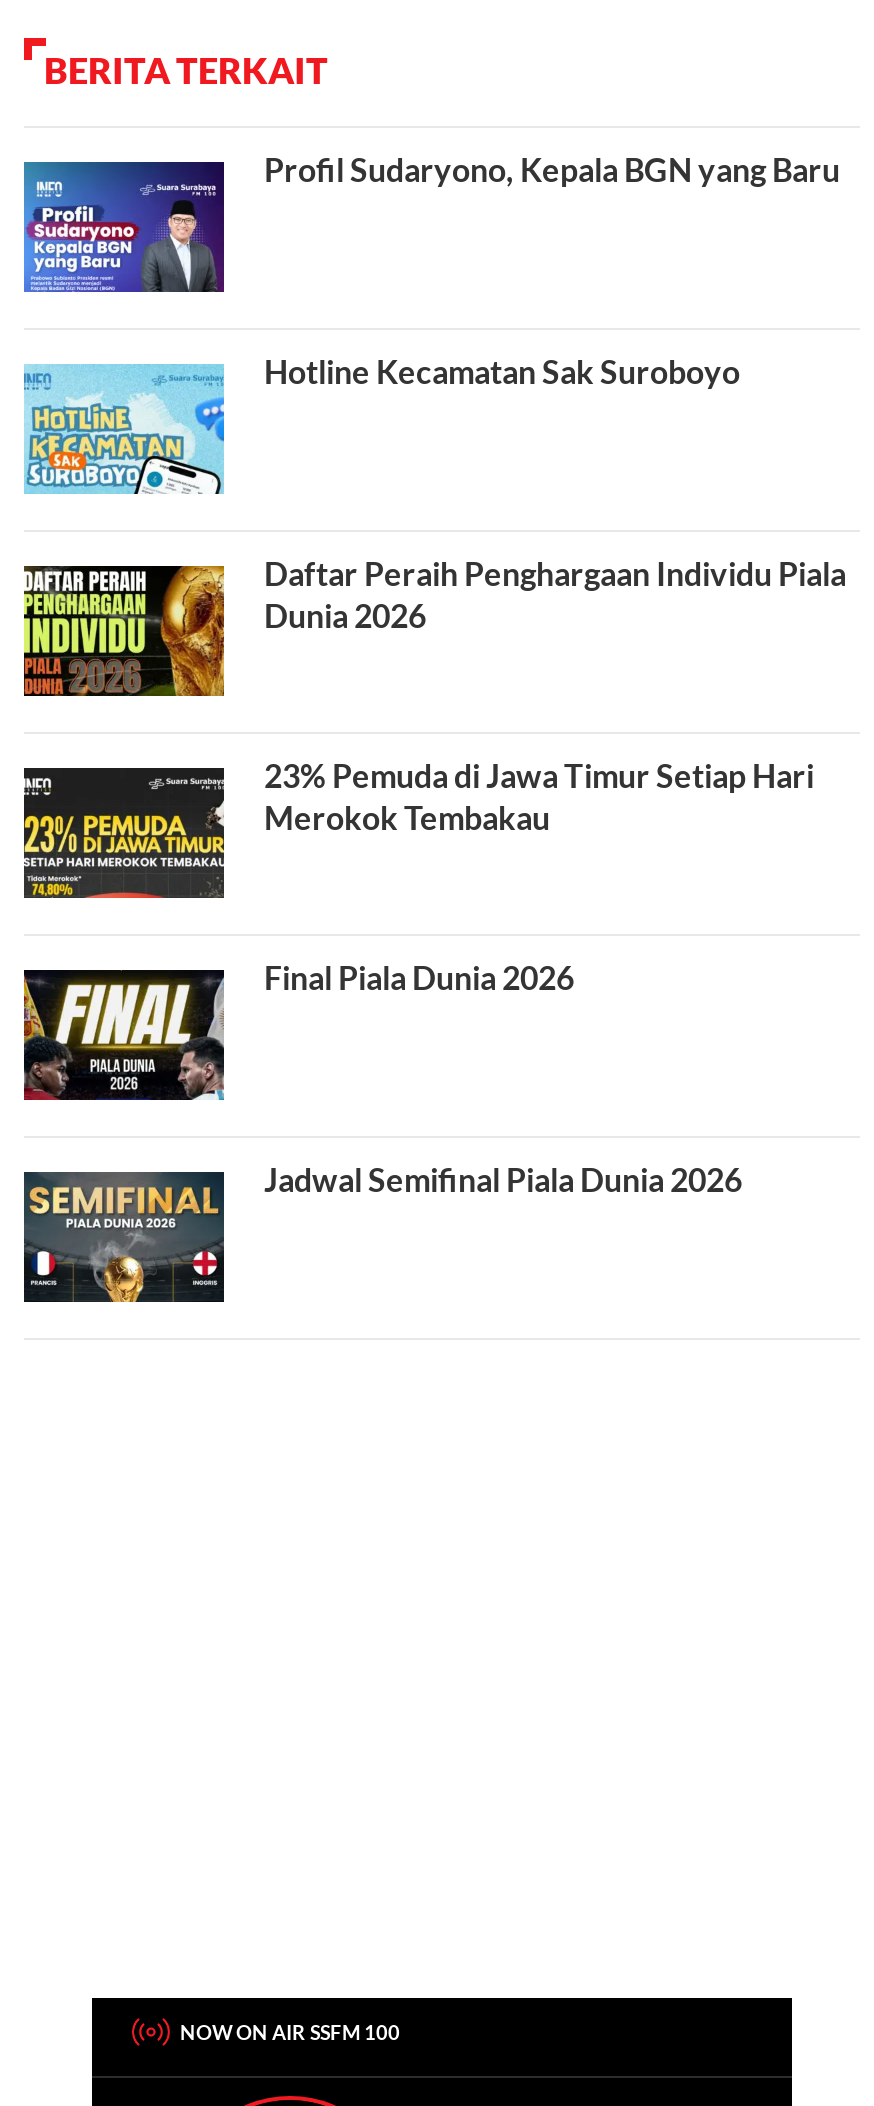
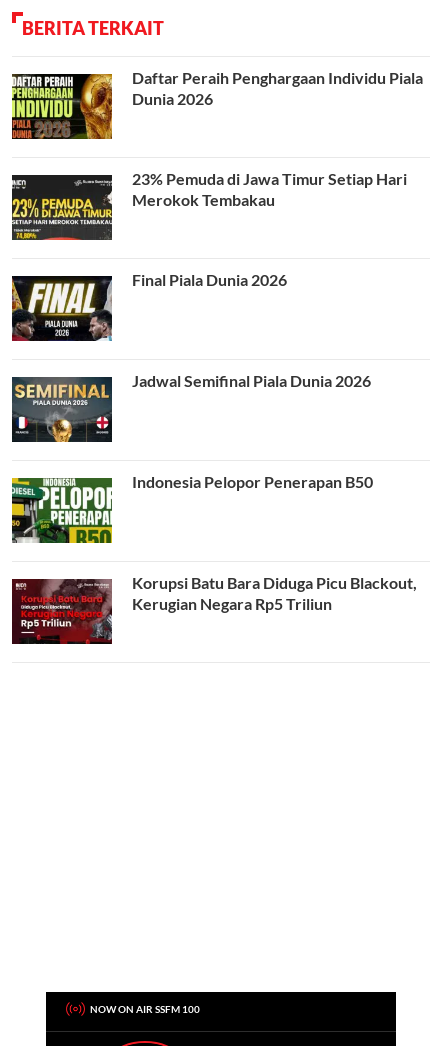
- [image]
- Profil Sudaryono, Kepala BGN yang Baru

- [image]
- Hotline Kecamatan Sak Suroboyo

moved up: [image] | Daftar Peraih Penghargaan Individu Piala | Dunia 2026 | 23% Pemuda di Jawa Timur Setiap Hari | Merokok Tembakau | Final Piala Dunia 2026 | Jadwal Semifinal Piala Dunia 2026

moved up: [image]

+ [image]
+ Indonesia Pelopor Penerapan B50

+ [image]
+ Korupsi Batu Bara Diduga Picu Blackout,
+ Kerugian Negara Rp5 Triliun
